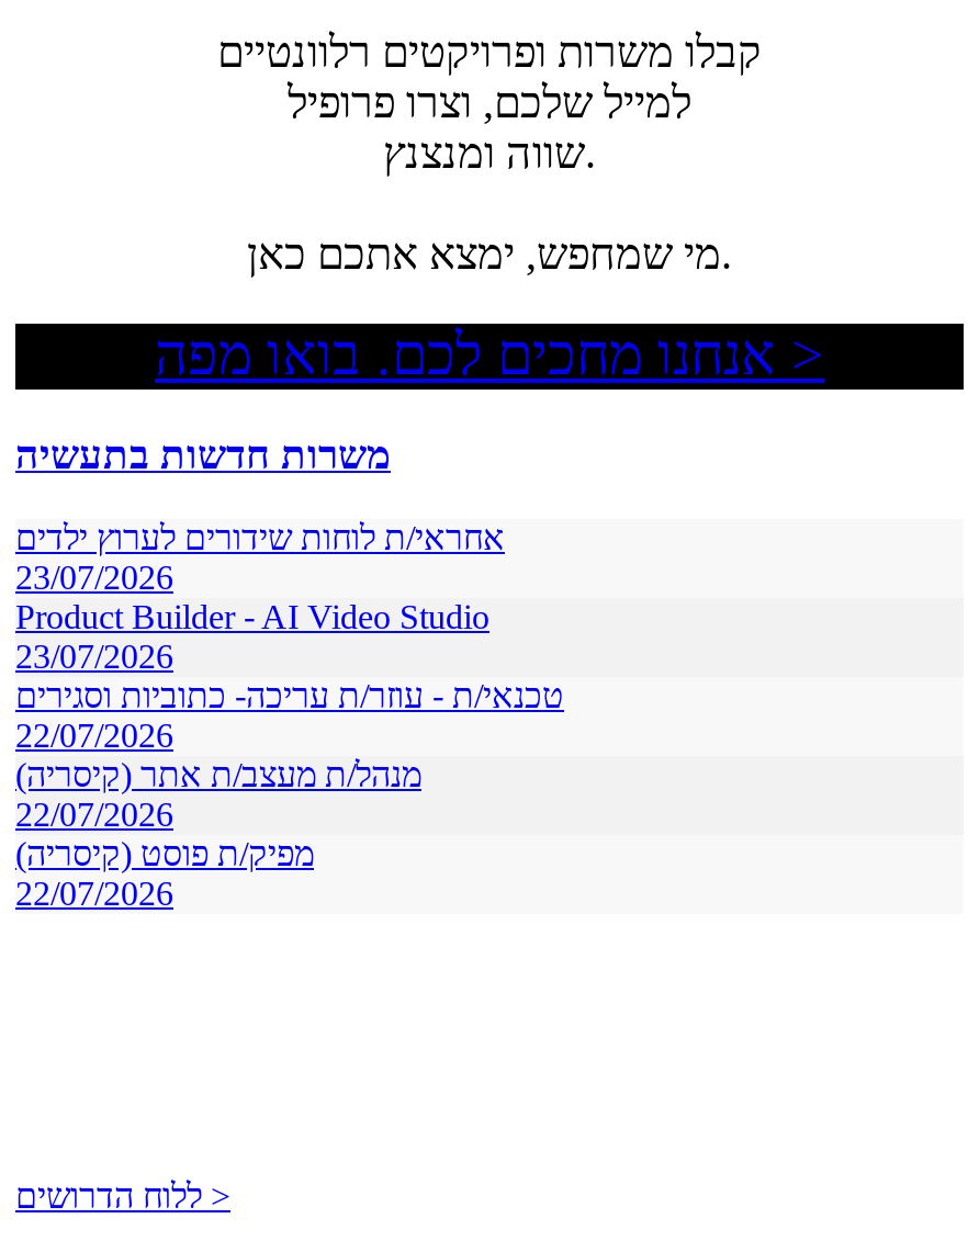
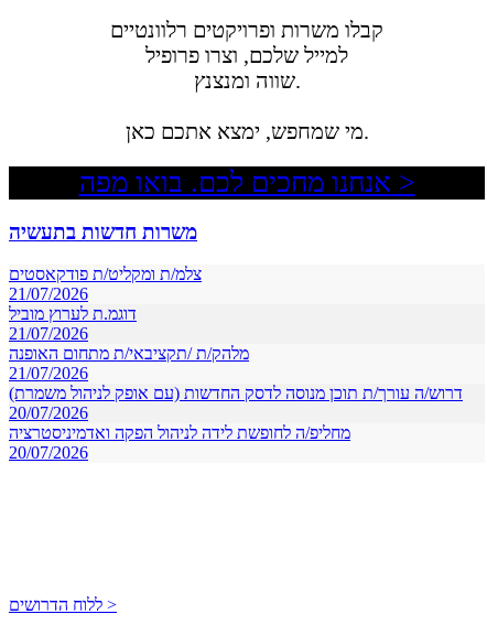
- אחראי/ת לוחות שידורים לערוץ ילדים
- 23/07/2026
- Product Builder - AI Video Studio
- 23/07/2026
- טכנאי/ת - עוזר/ת עריכה- כתוביות וסגירים
- 22/07/2026
- מנהל/ת מעצב/ת אתר (קיסריה)
- 22/07/2026
- מפיק/ת פוסט (קיסריה)
- 22/07/2026
+ צלמ/ת ומקליט/ת פודקאסטים
+ 21/07/2026
+ דוגמ.ת לערוץ מוביל
+ 21/07/2026
+ מלהק/ת /תקציבאי/ת מתחום האופנה
+ 21/07/2026
+ דרוש/ה עורך/ת תוכן מנוסה לדסק החדשות (עם אופק לניהול משמרת)
+ 20/07/2026
+ מחליפ/ה לחופשת לידה לניהול הפקה ואדמיניסטרציה
+ 20/07/2026
